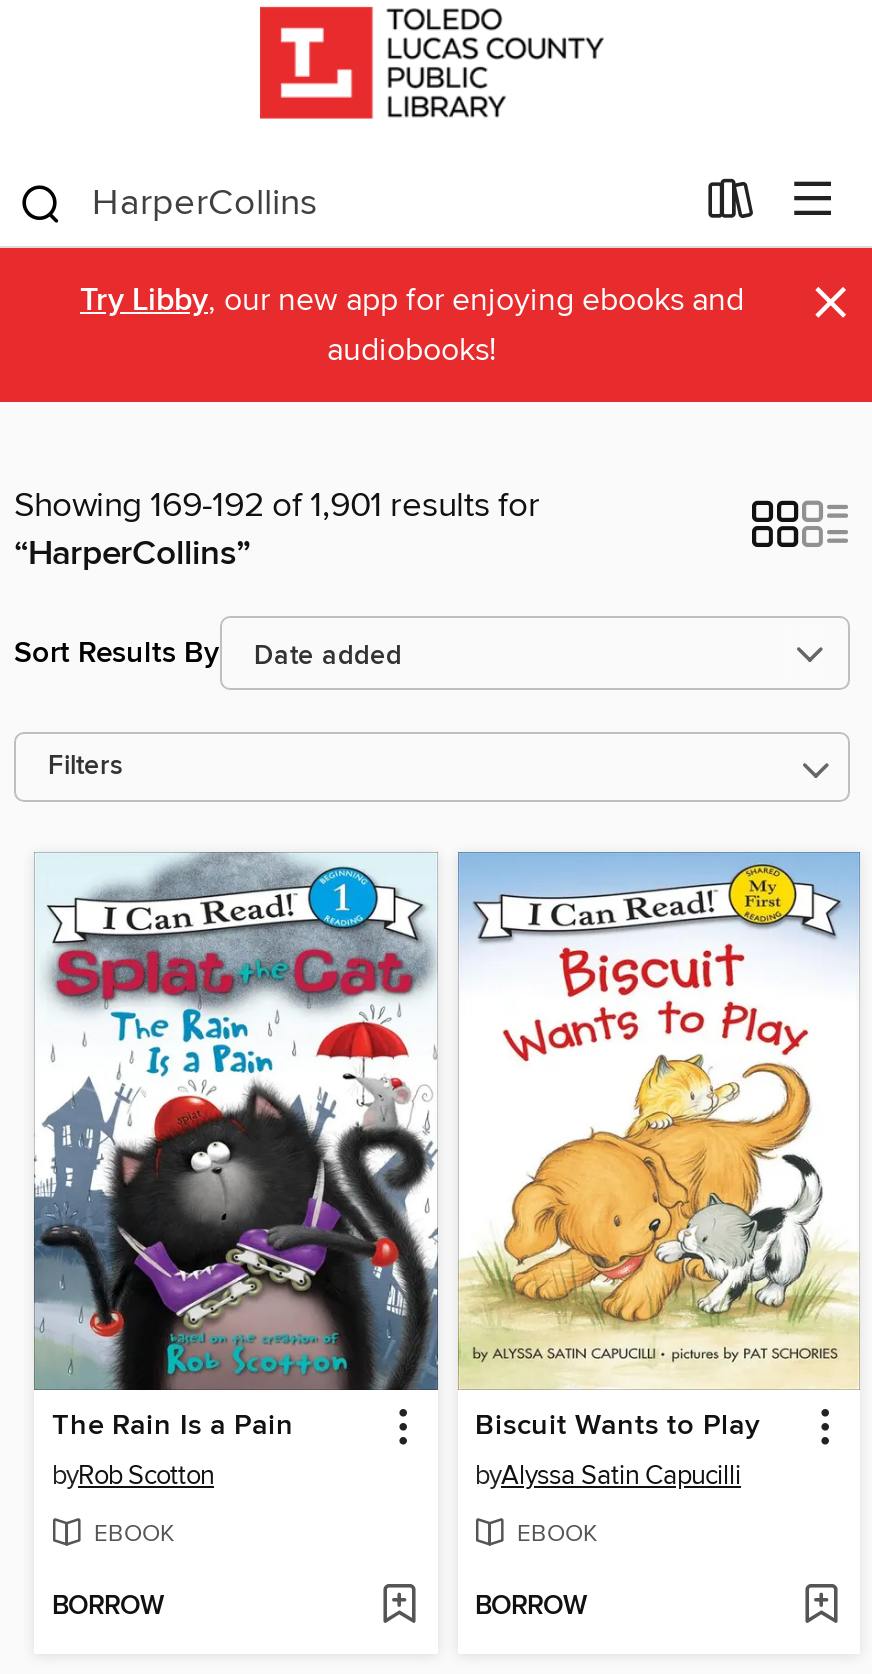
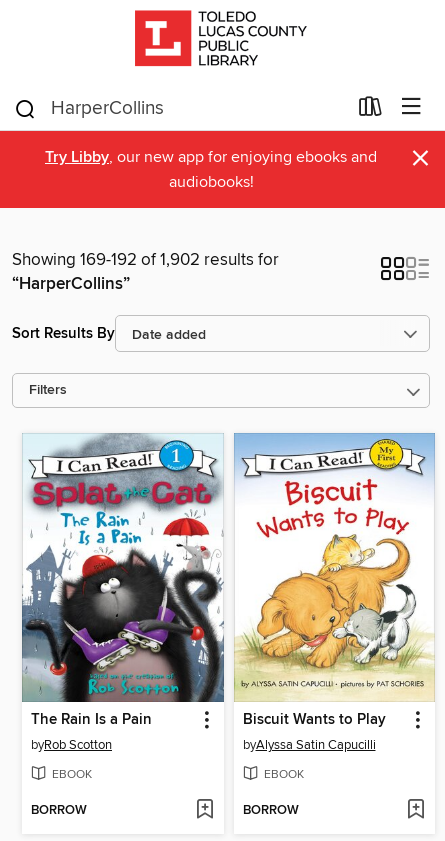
- Showing 169-192 of 1,901 results for
+ Showing 169-192 of 1,902 results for
